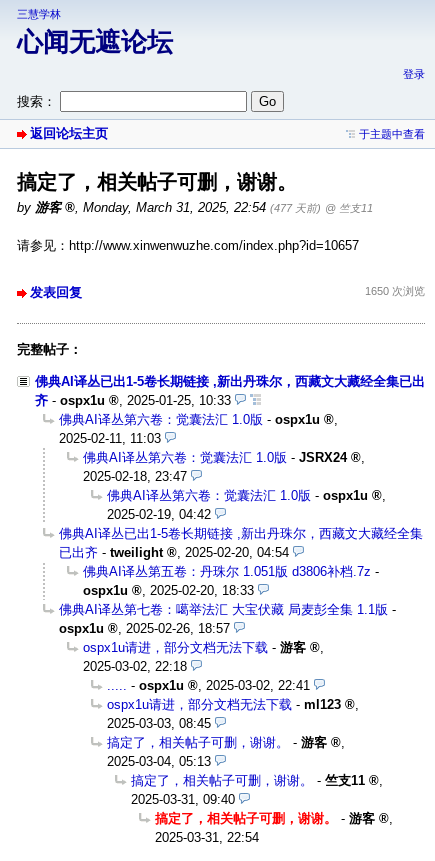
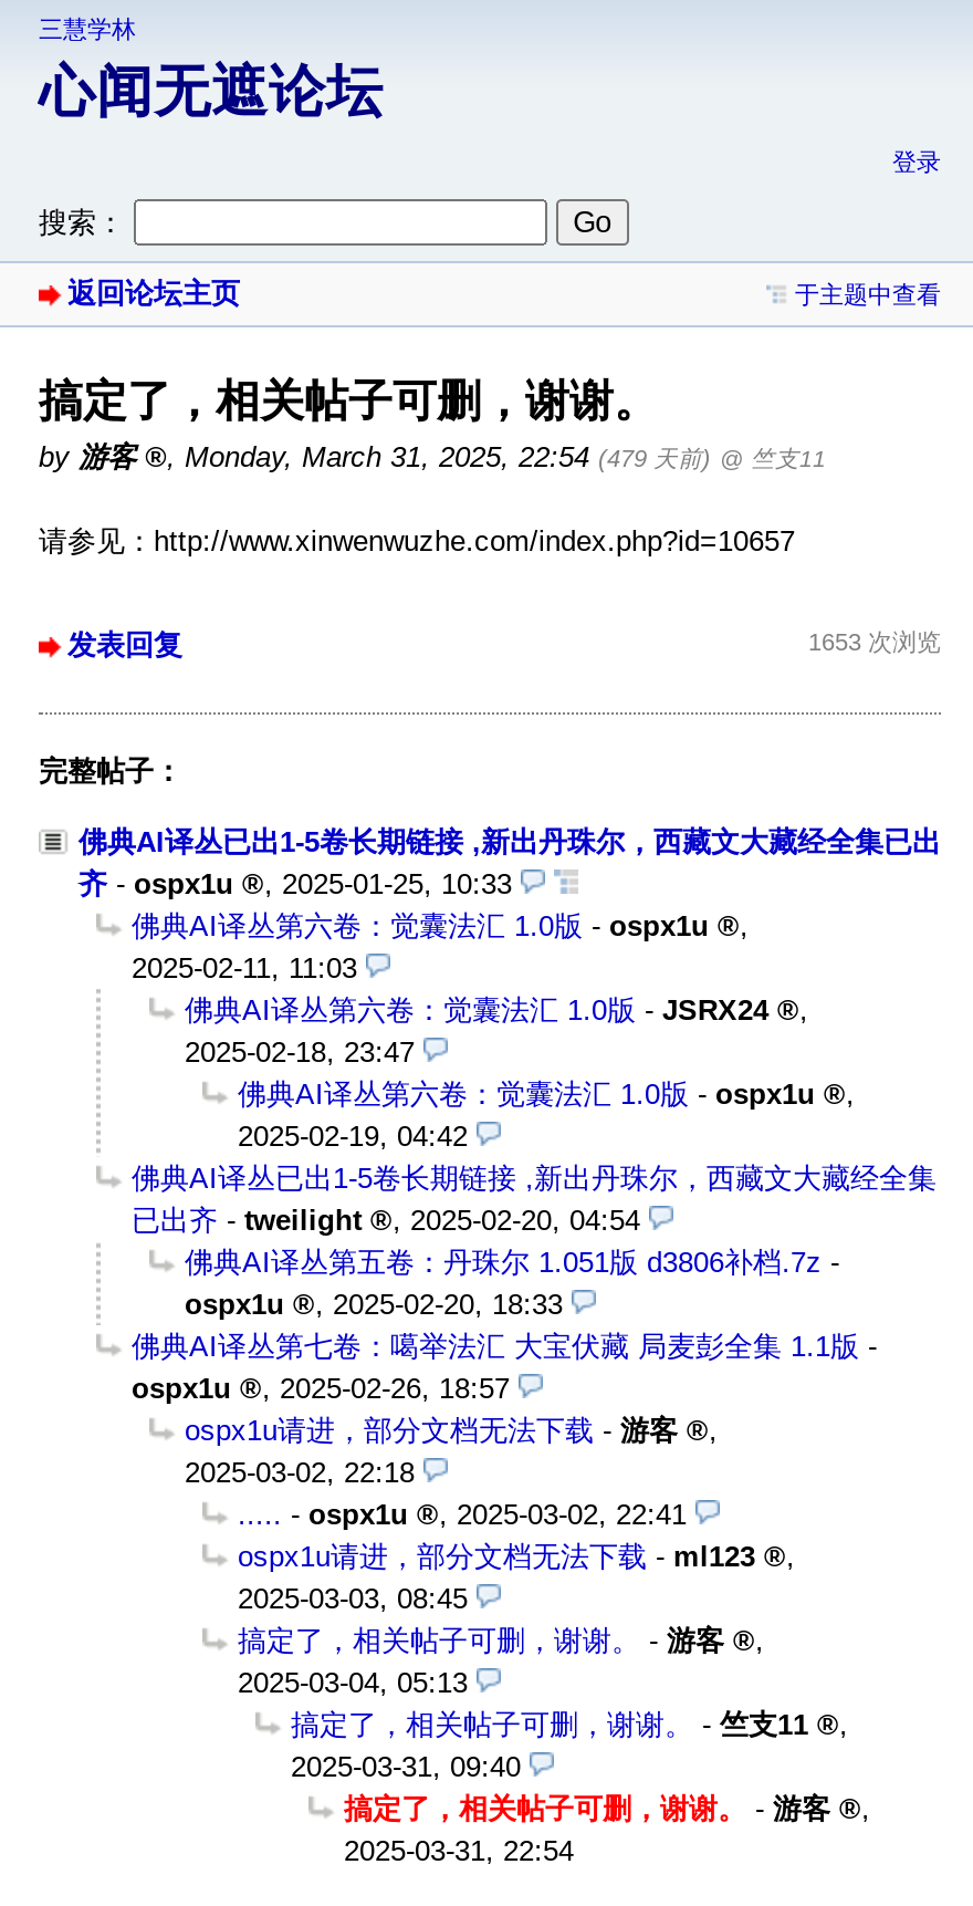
- , Monday, March 31, 2025, 22:54 (477 天前) @ 竺支11
+ , Monday, March 31, 2025, 22:54 (479 天前) @ 竺支11

- 1650 次浏览
+ 1653 次浏览
